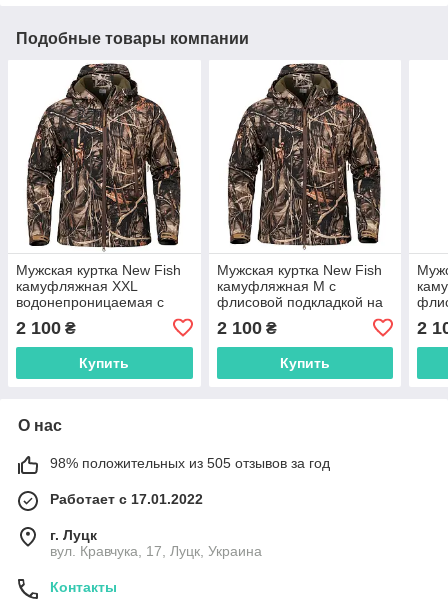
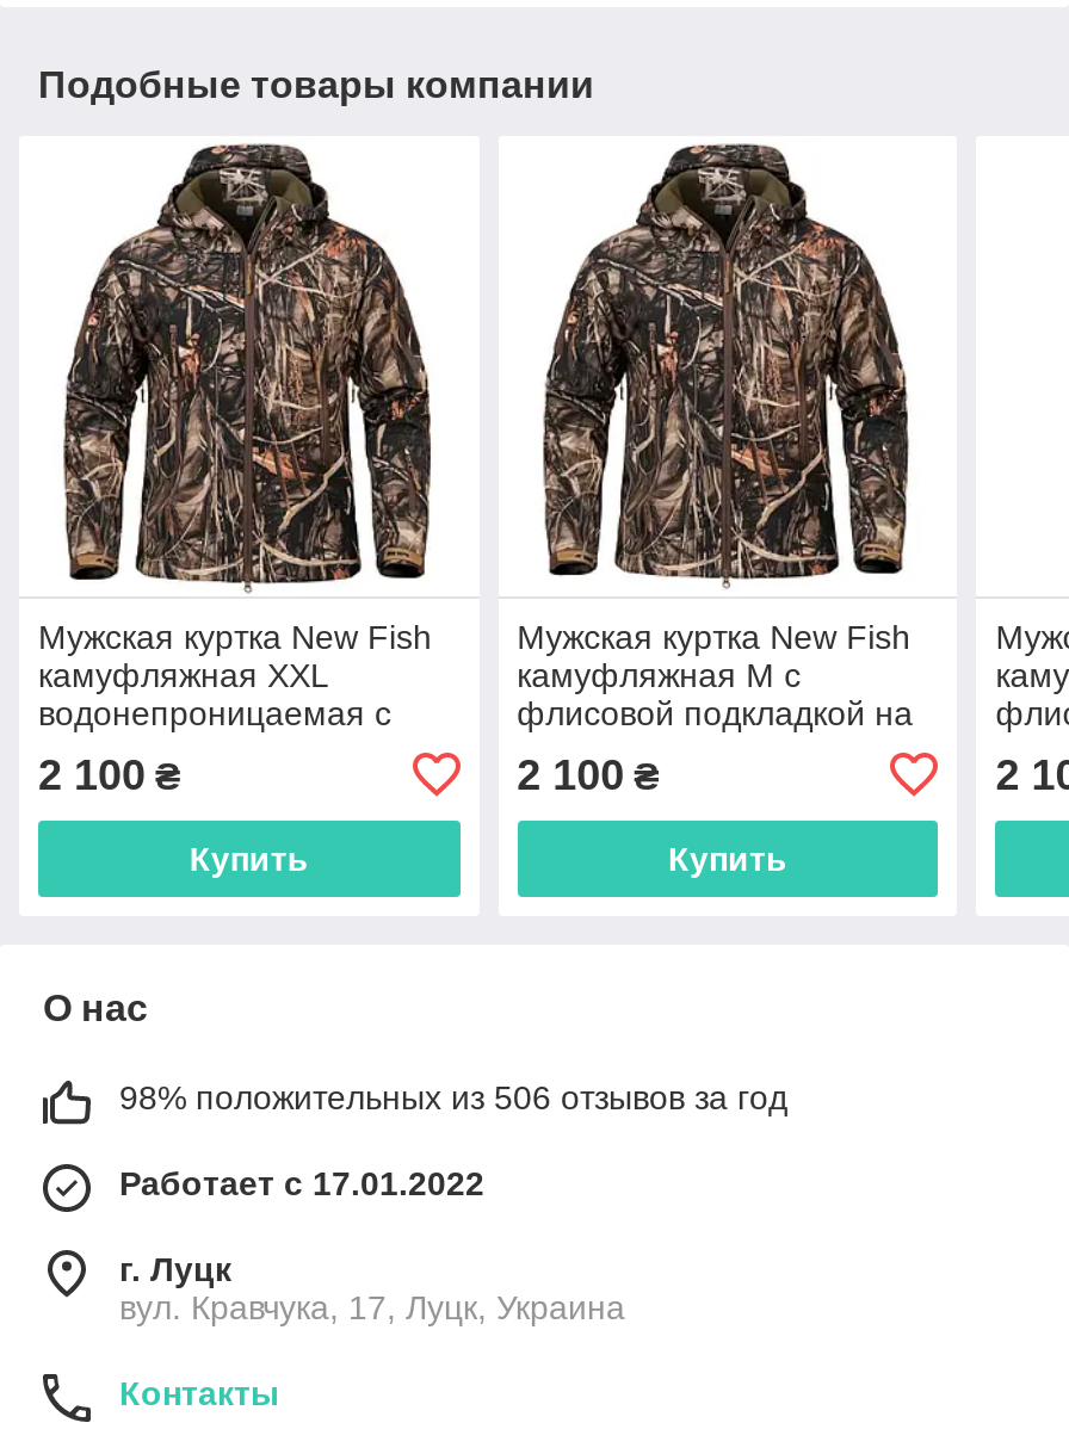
- 98% положительных из 505 отзывов за год
+ 98% положительных из 506 отзывов за год
